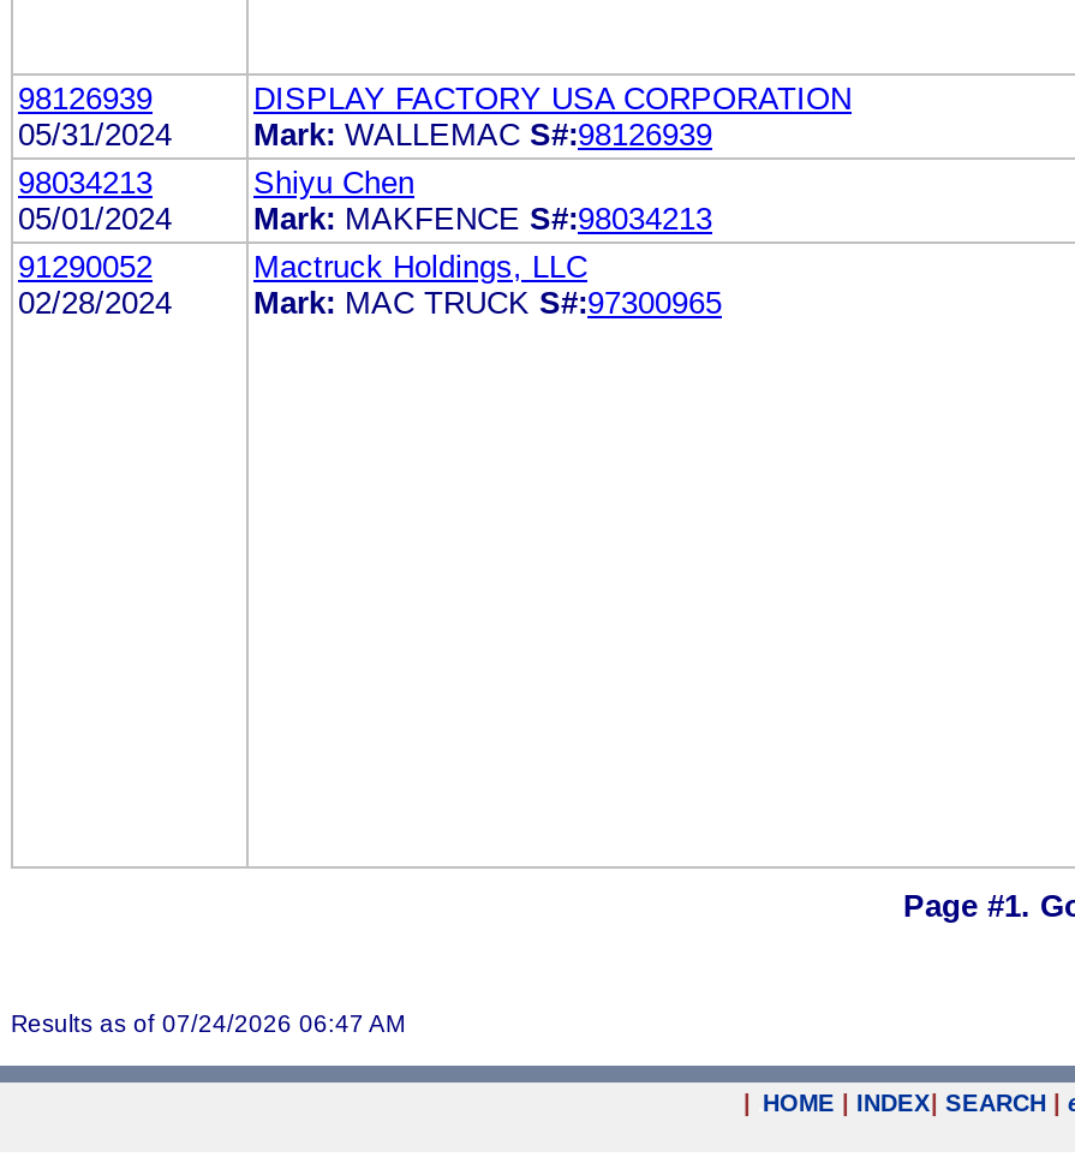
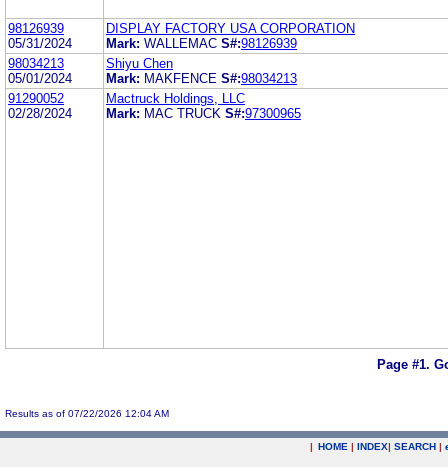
- Results as of 07/24/2026 06:47 AM
+ Results as of 07/22/2026 12:04 AM
